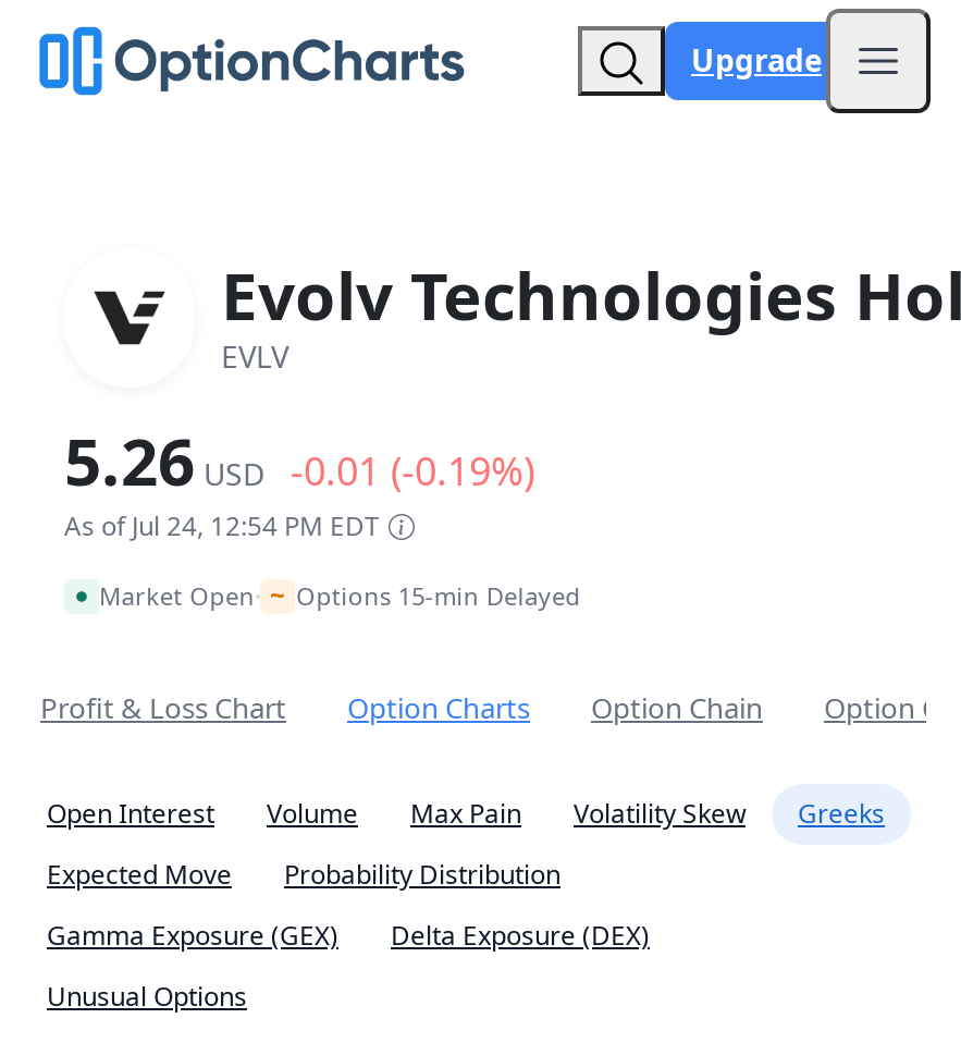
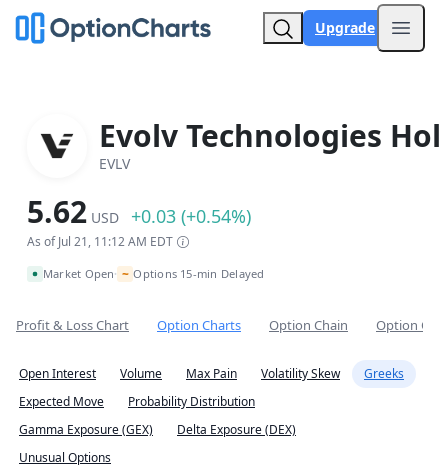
- 5.26 USD -0.01 (-0.19%)
+ 5.62 USD +0.03 (+0.54%)

- As of Jul 24, 12:54 PM EDT
+ As of Jul 21, 11:12 AM EDT
